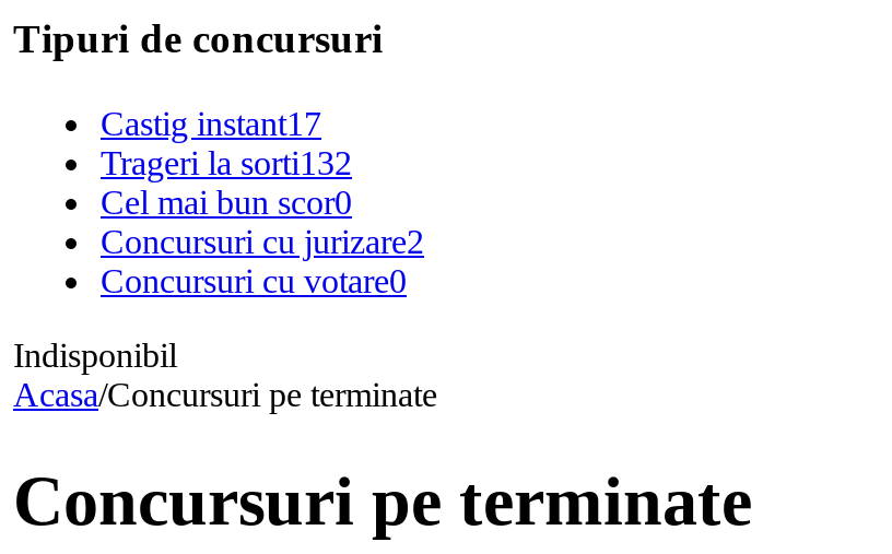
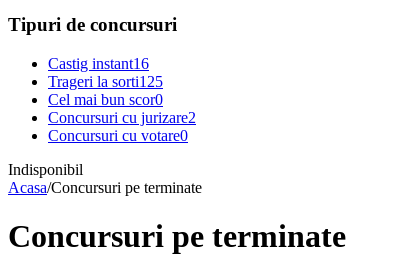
- Castig instant17
+ Castig instant16

- Trageri la sorti132
+ Trageri la sorti125
